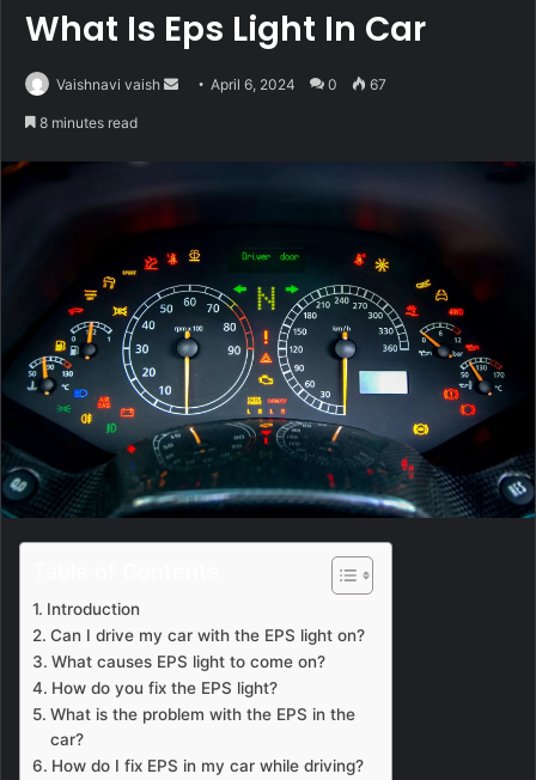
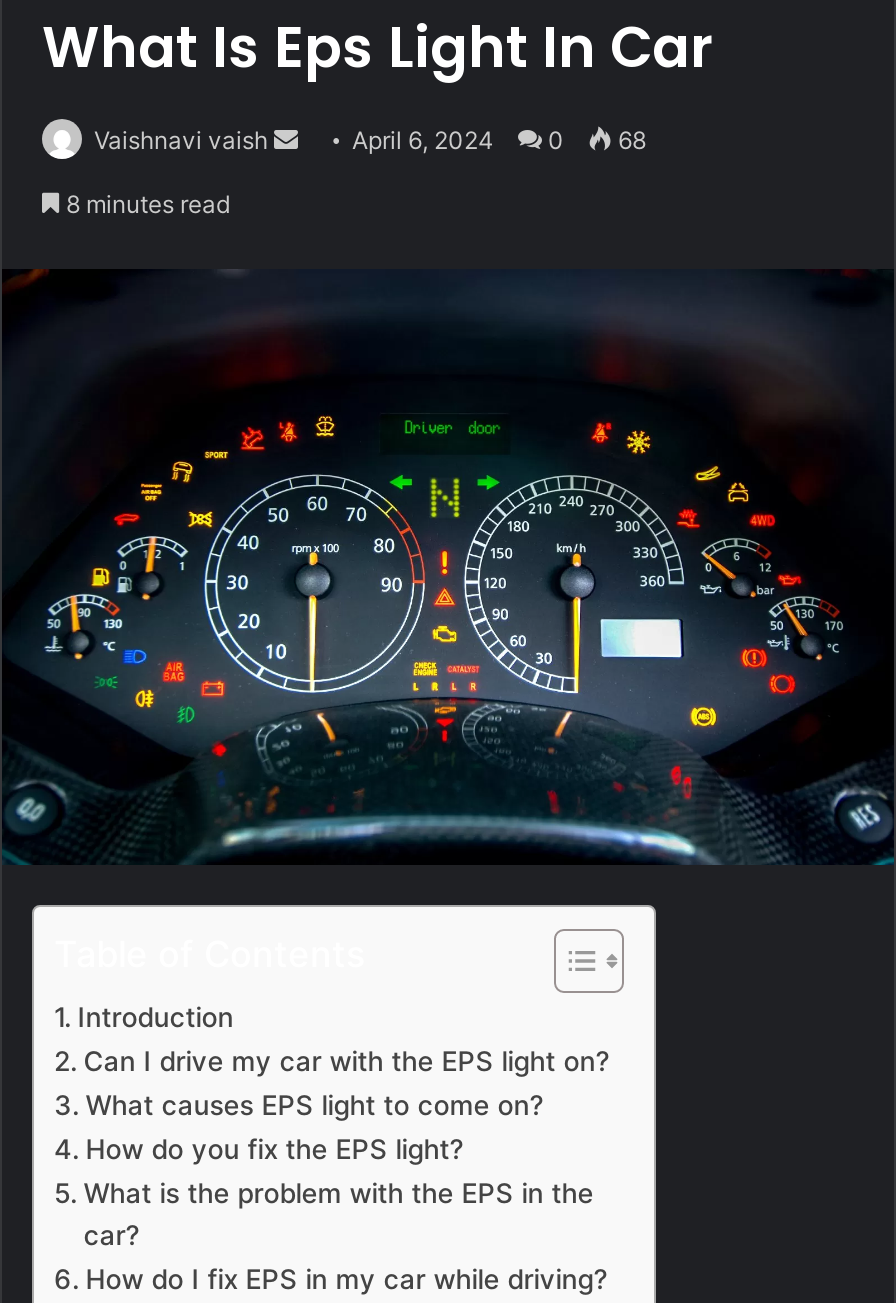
- 67
+ 68
